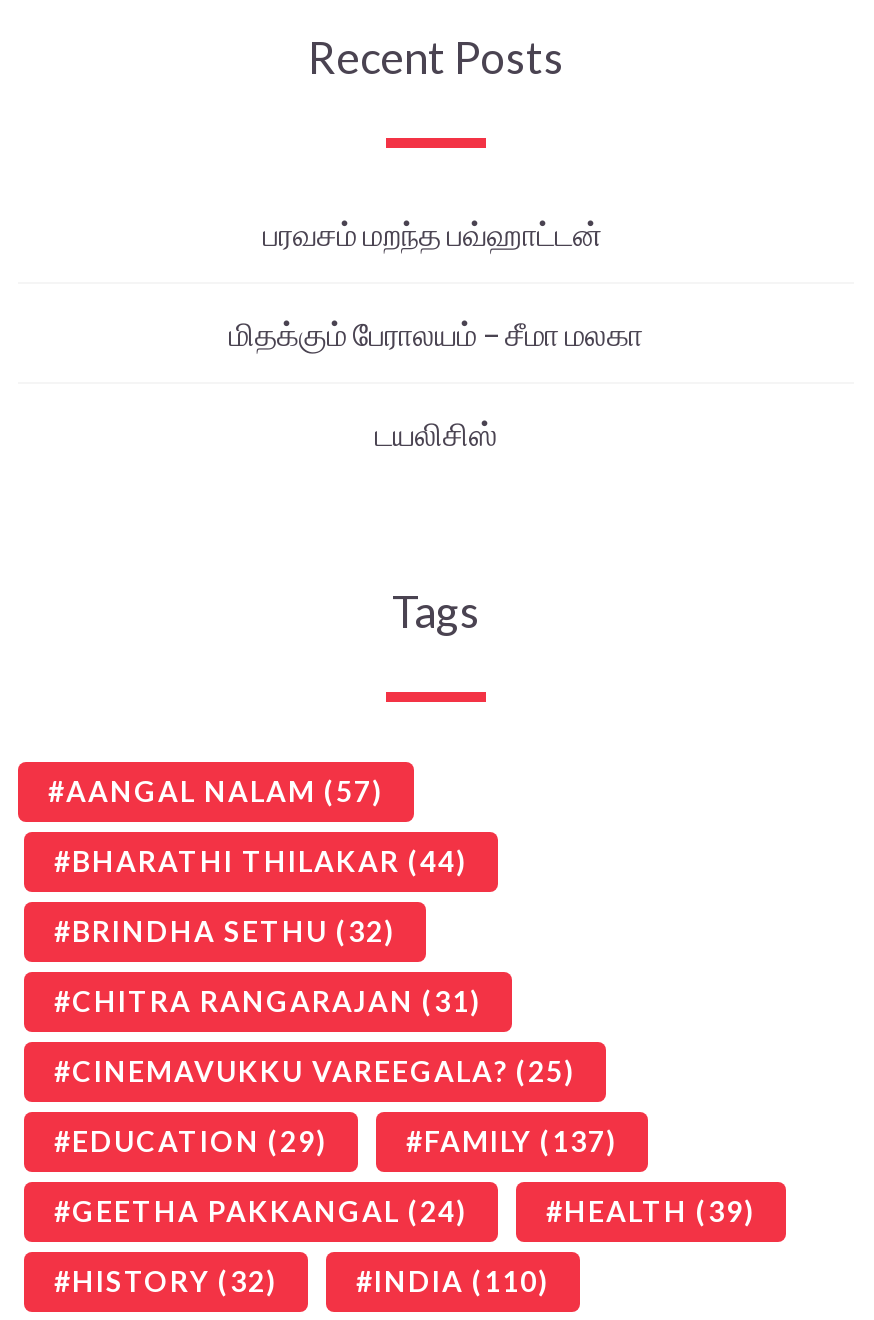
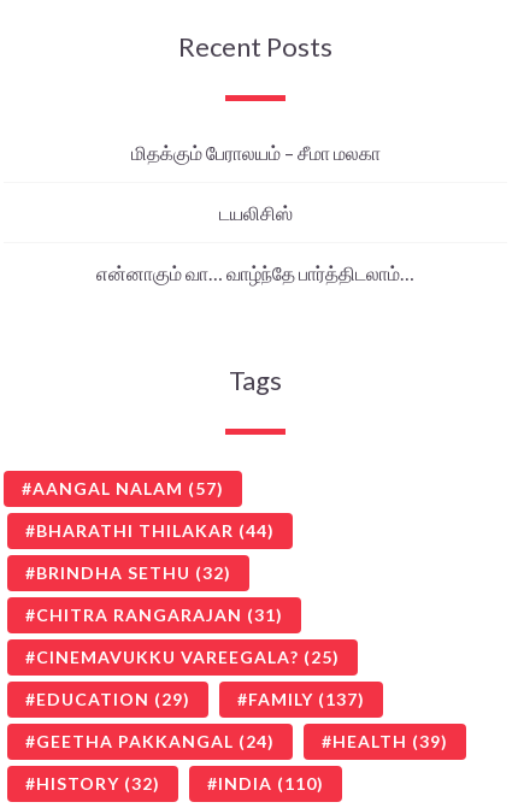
- பரவசம் மறந்த பவ்ஹாட்டன்

moved up: மிதக்கும் பேராலயம் – சீமா மலகா | டயலிசிஸ்

+ என்னாகும் வா… வாழ்ந்தே பார்த்திடலாம்…
